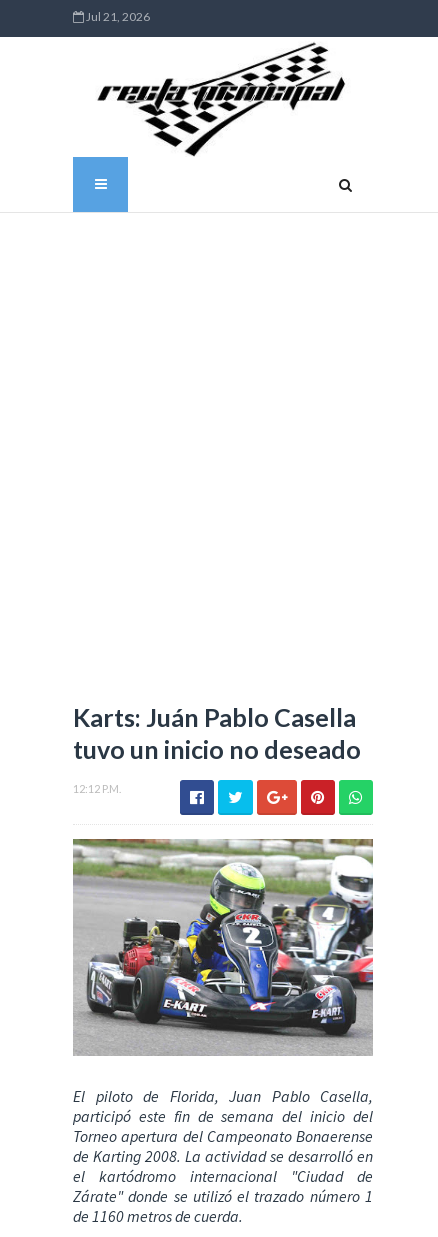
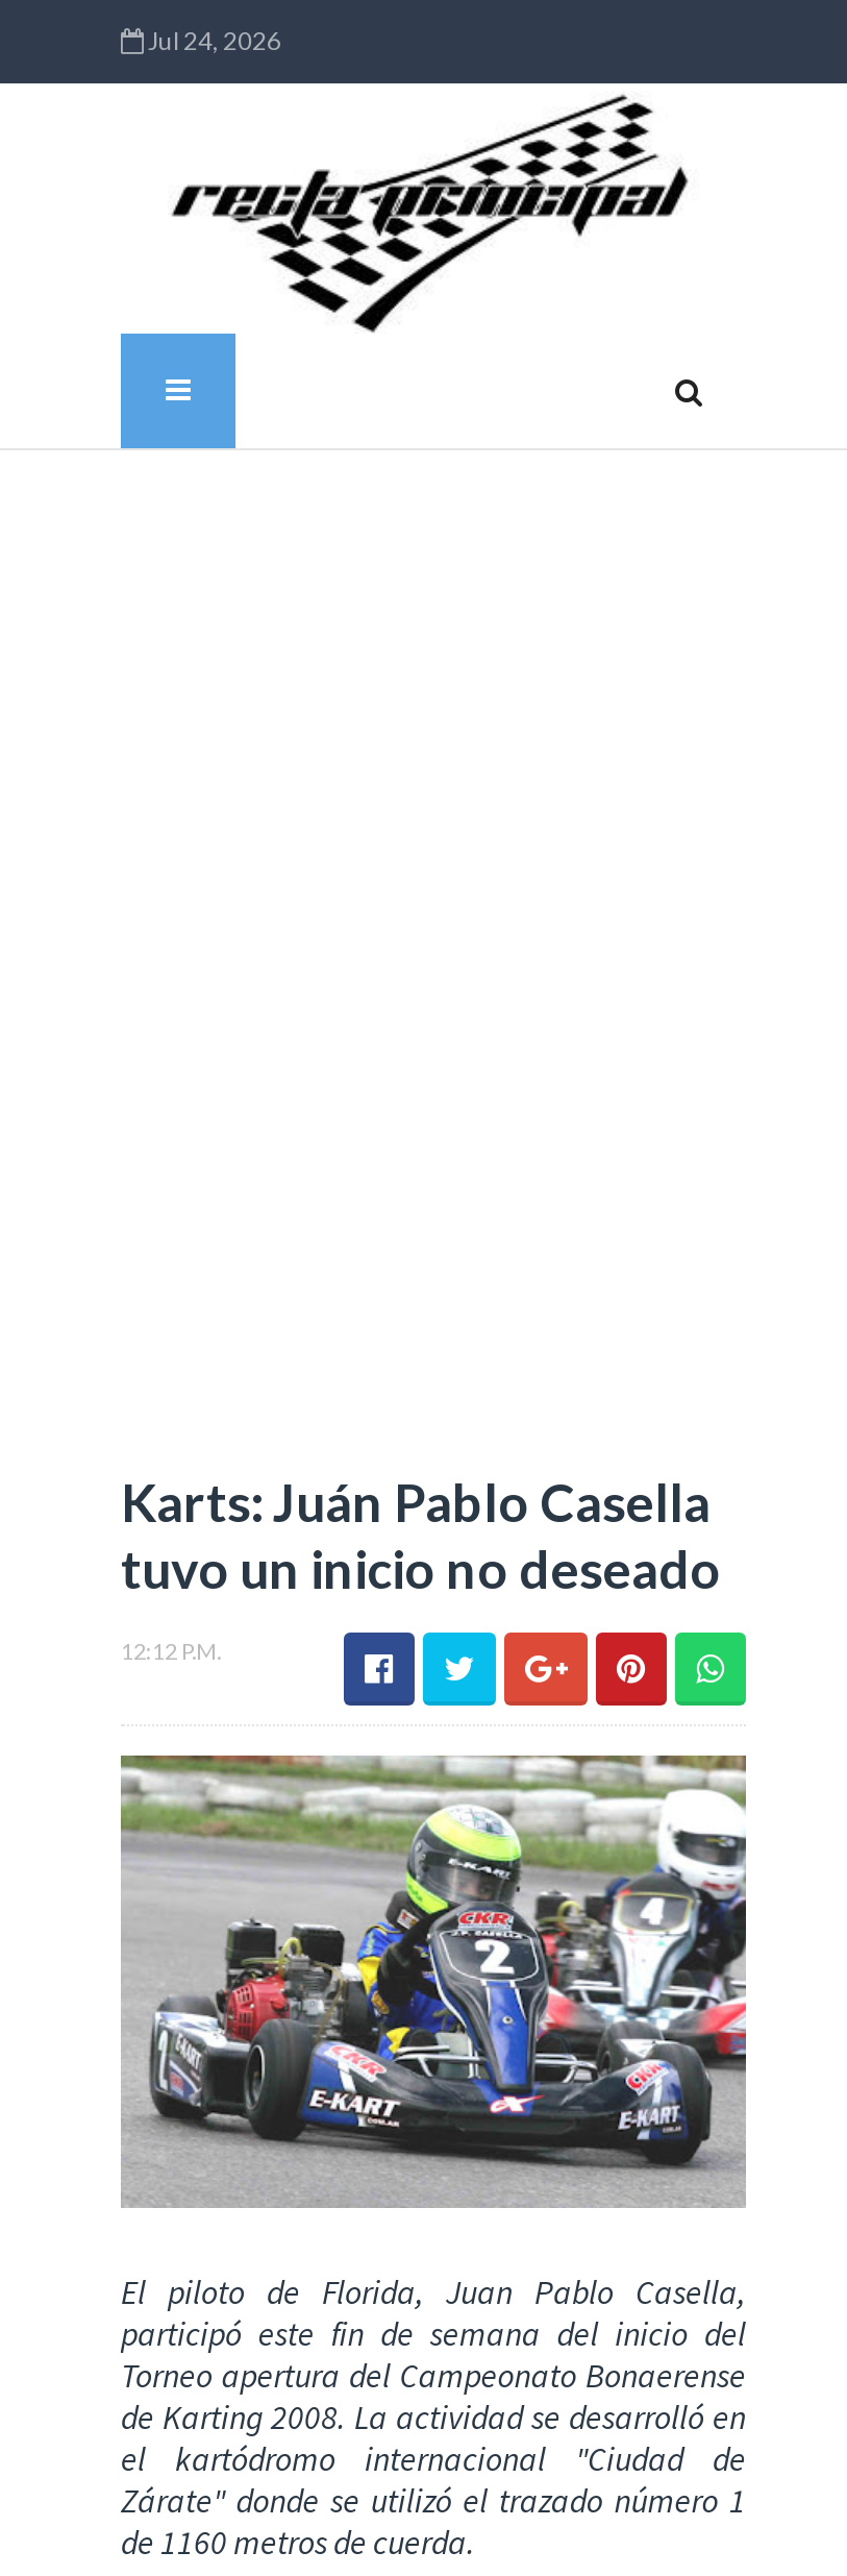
- Jul 21, 2026
+ Jul 24, 2026
